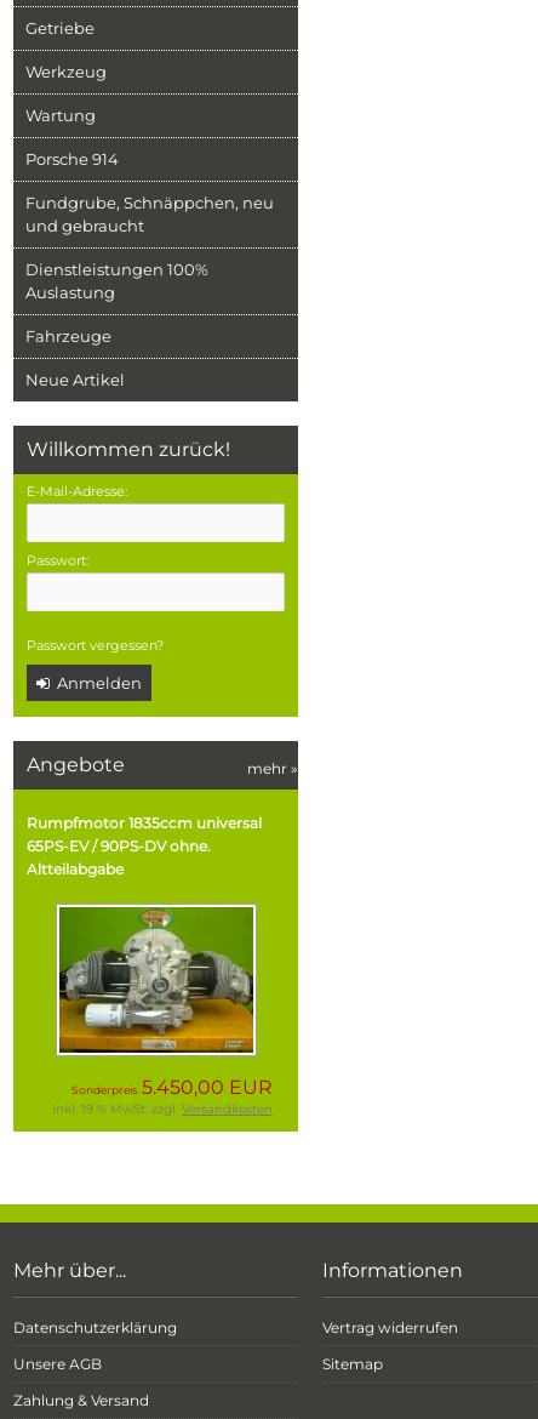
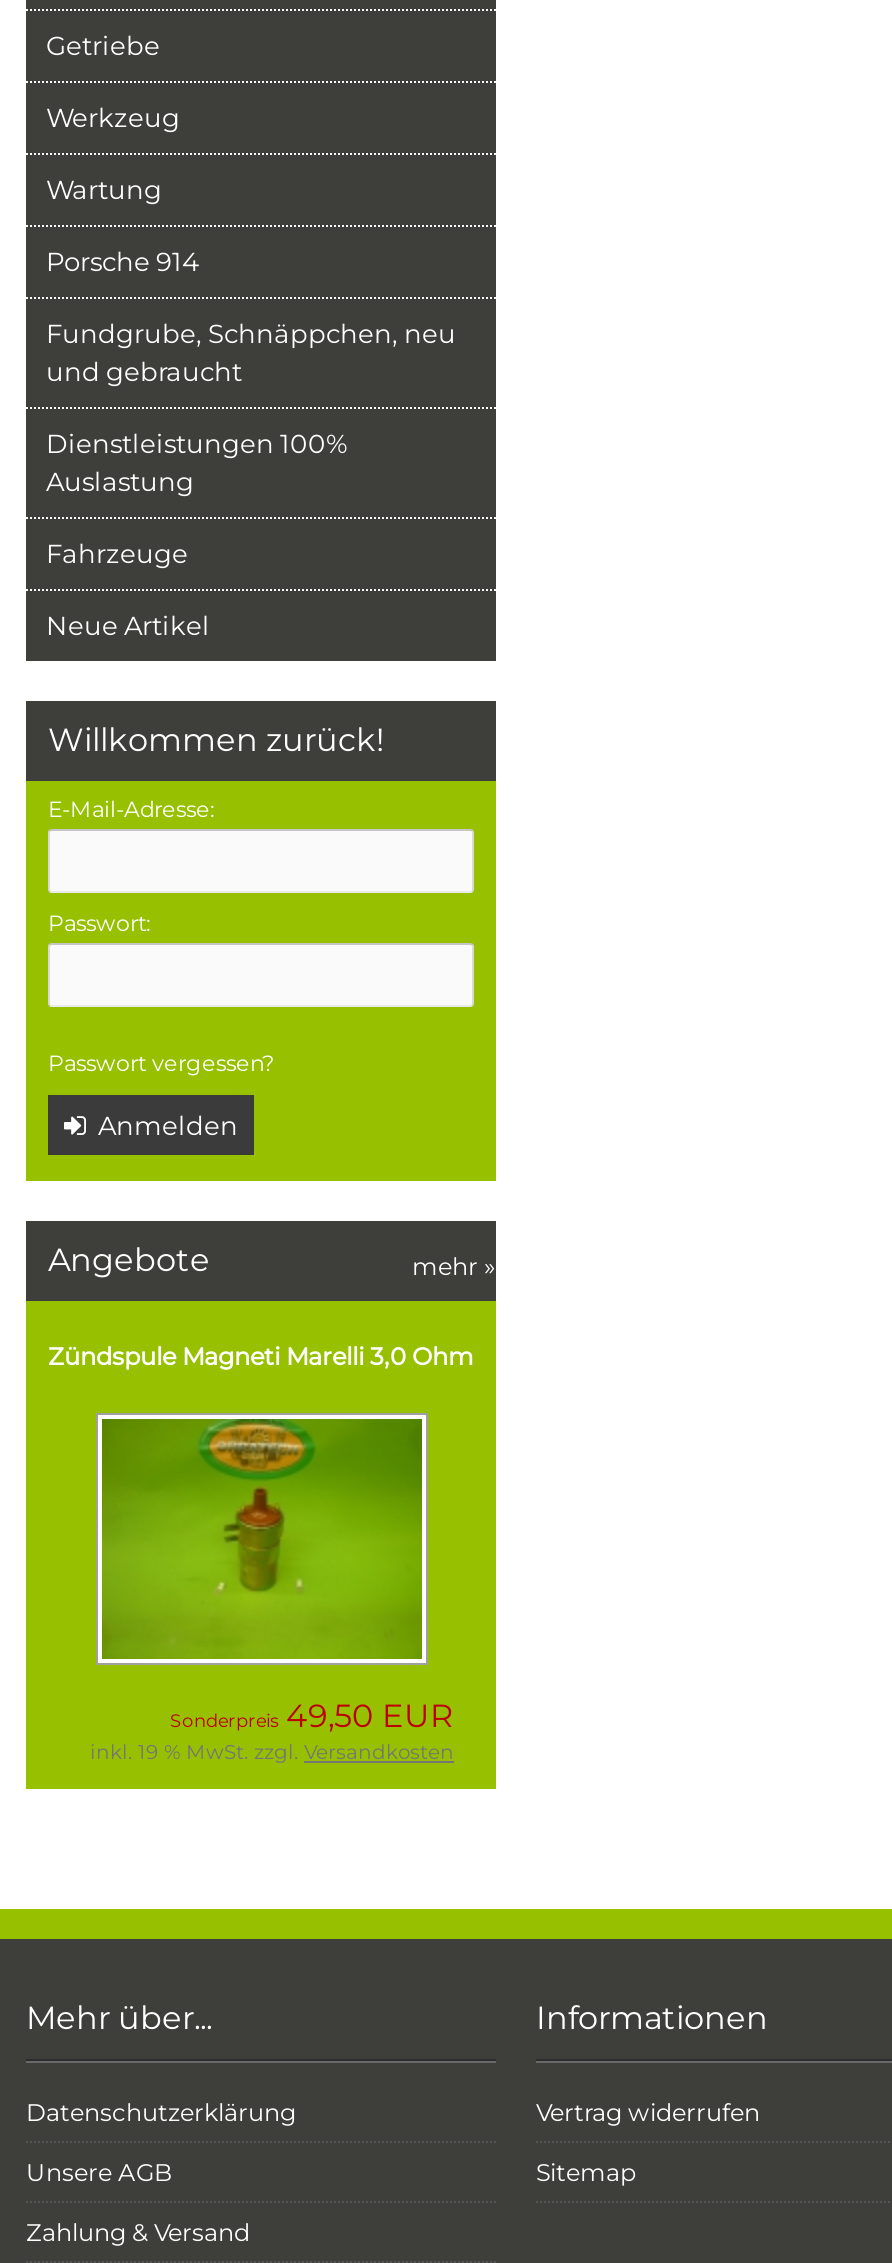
- Rumpfmotor 1835ccm universal
- 65PS-EV / 90PS-DV ohne.
- Altteilabgabe
+ Zündspule Magneti Marelli 3,0 Ohm

- [image]
- Sonderpreis 5.450,00 EUR
+ [image]
+ Sonderpreis 49,50 EUR
